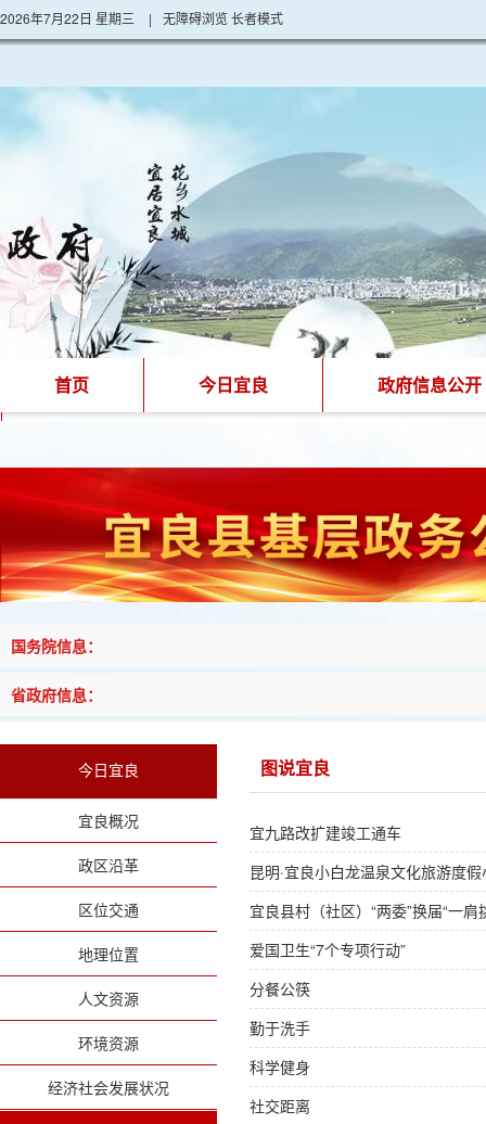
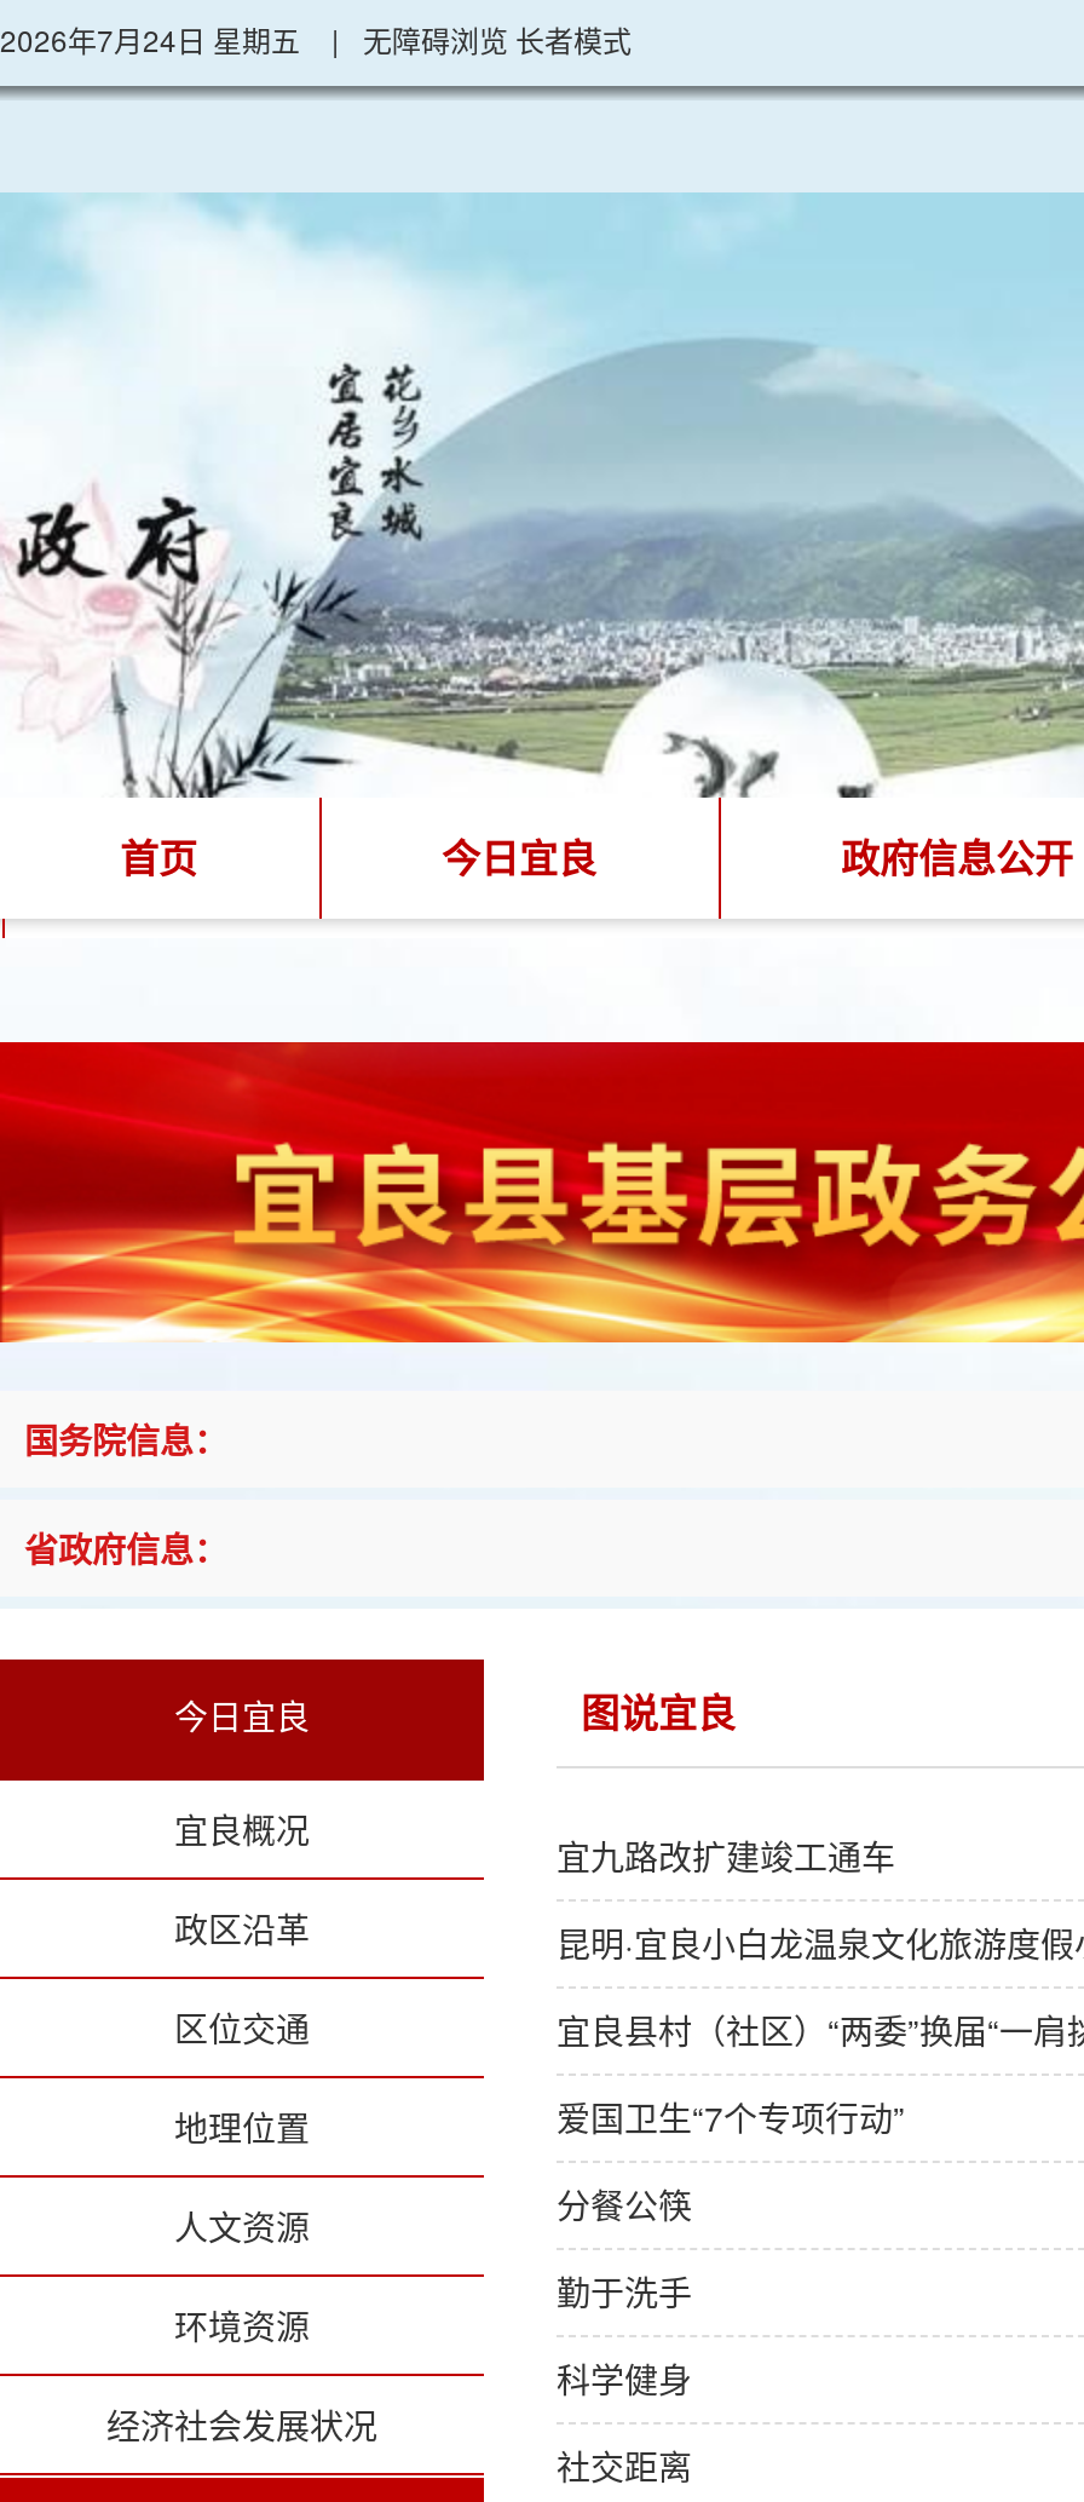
- 2026年7月22日 星期三
+ 2026年7月24日 星期五
